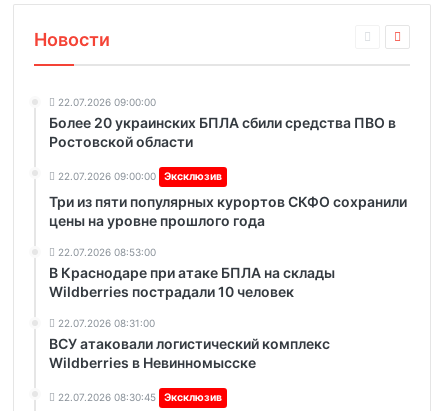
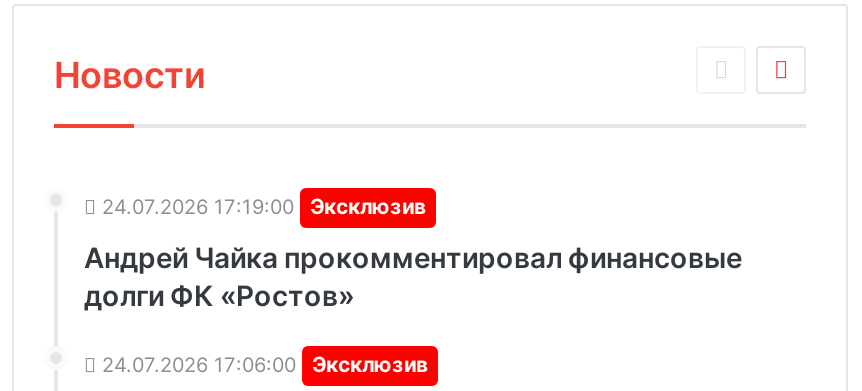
- 22.07.2026 09:00:00
- Более 20 украинских БПЛА сбили средства ПВО в
- Ростовской области
- 22.07.2026 09:00:00
+ 24.07.2026 17:19:00

- Три из пяти популярных курортов СКФО сохранили
- цены на уровне прошлого года
- 22.07.2026 08:53:00
- В Краснодаре при атаке БПЛА на склады
- Wildberries пострадали 10 человек
- 22.07.2026 08:31:00
- ВСУ атаковали логистический комплекс
- Wildberries в Невинномысске
- 22.07.2026 08:30:45
+ Андрей Чайка прокомментировал финансовые
+ долги ФК «Ростов»
+ 24.07.2026 17:06:00
